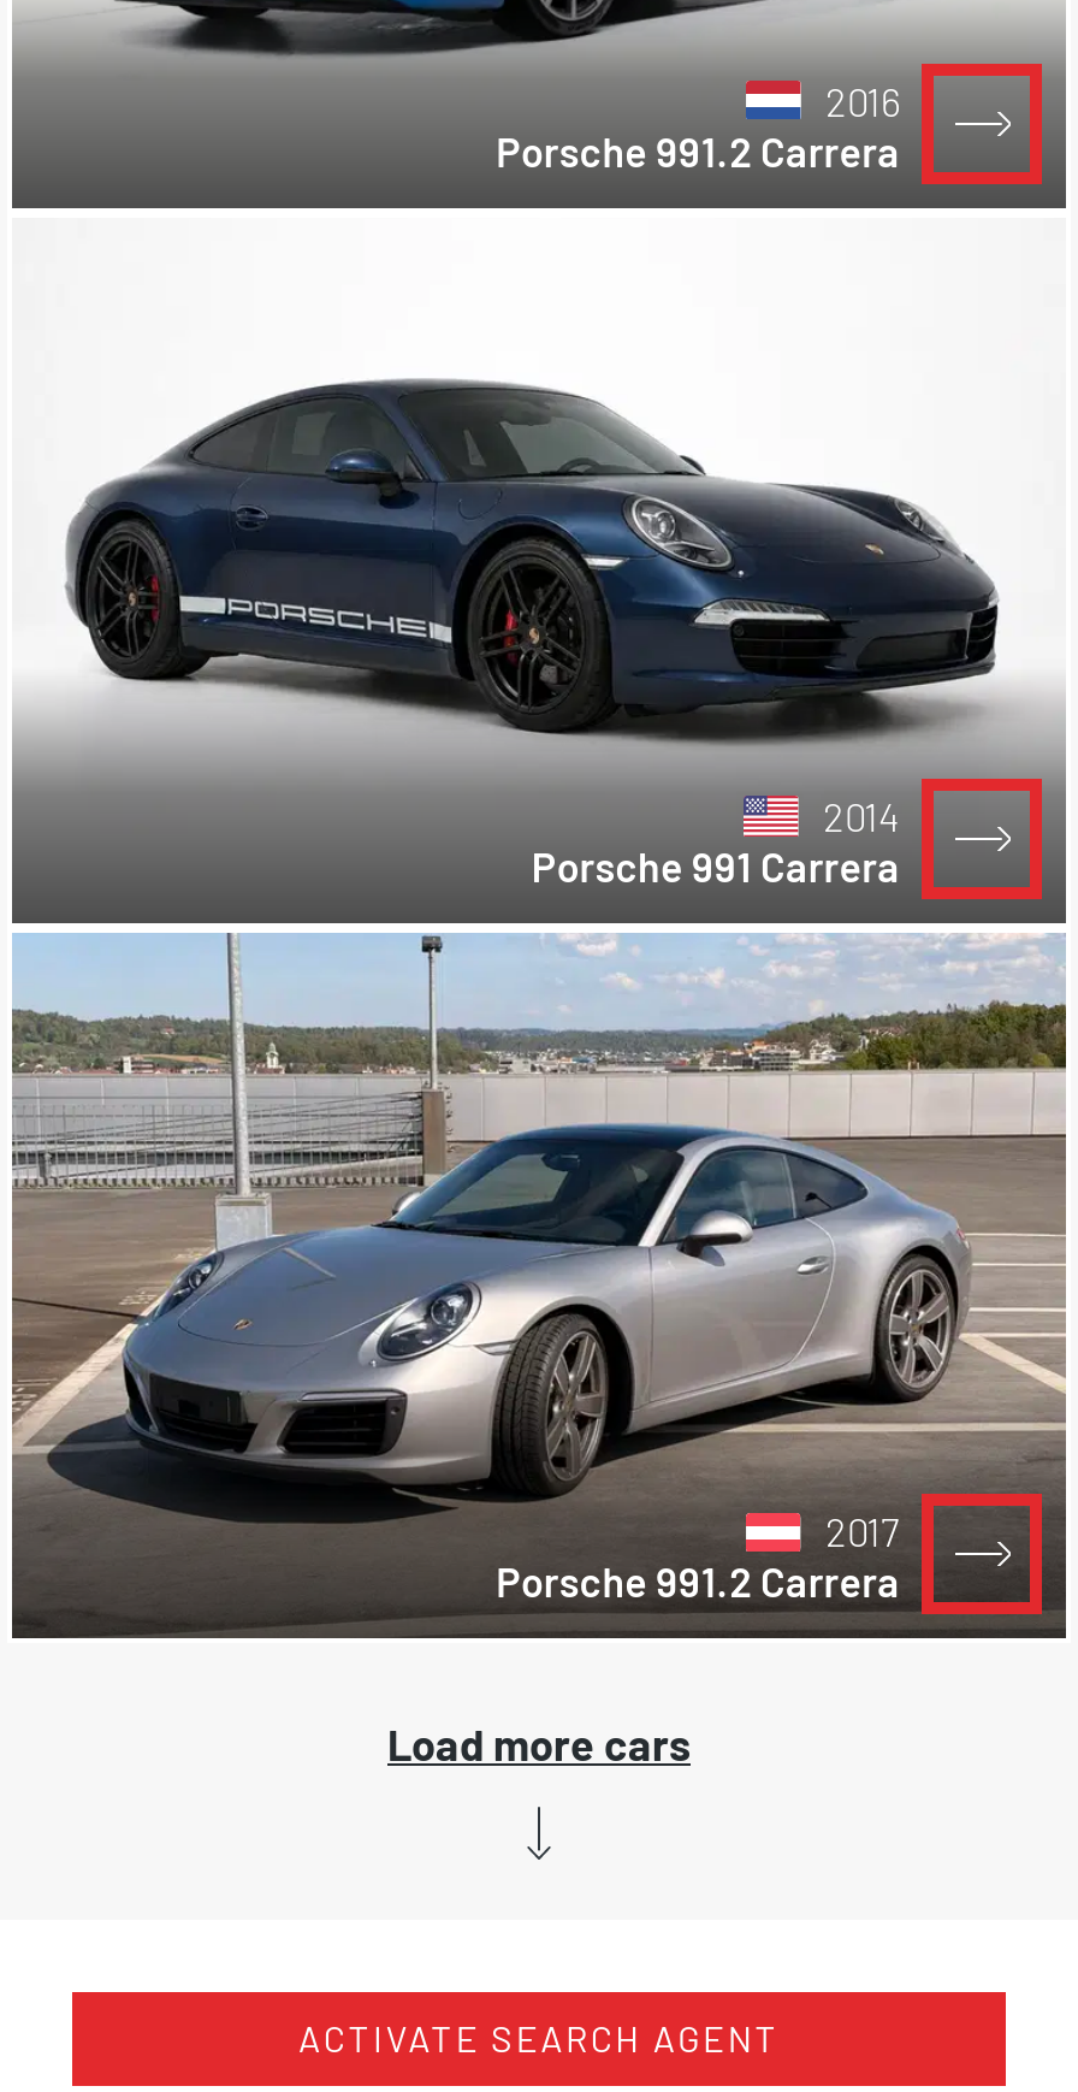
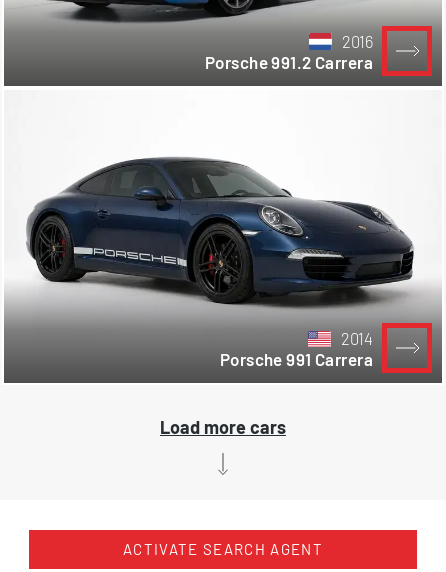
- [image]
- 2017
- Porsche 991.2 Carrera
